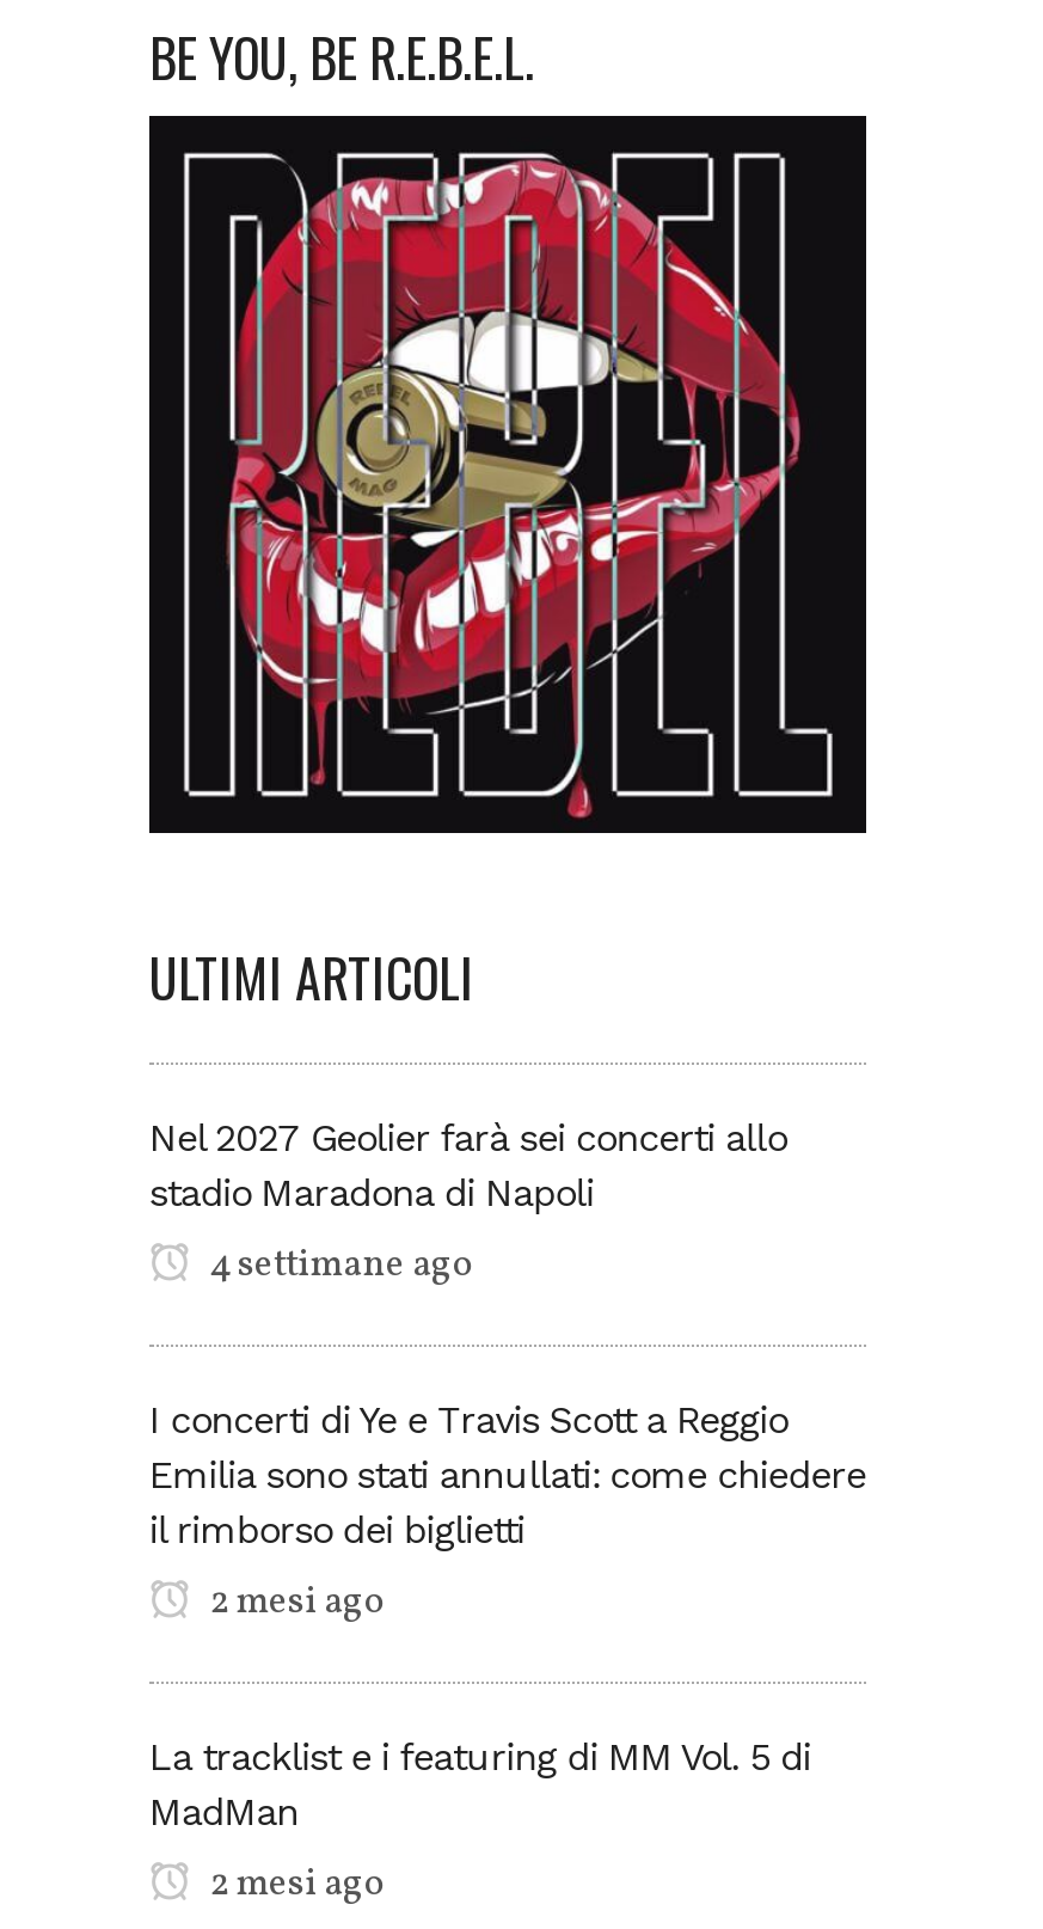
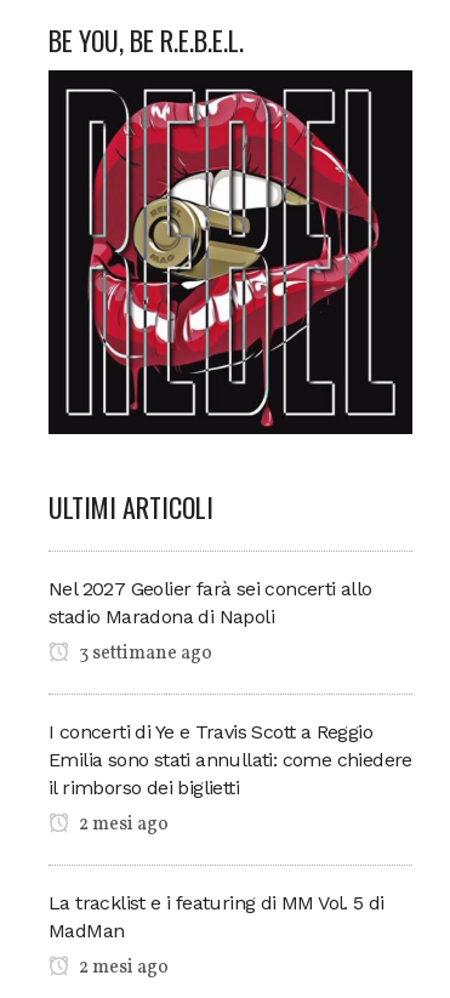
- 4 settimane ago
+ 3 settimane ago
